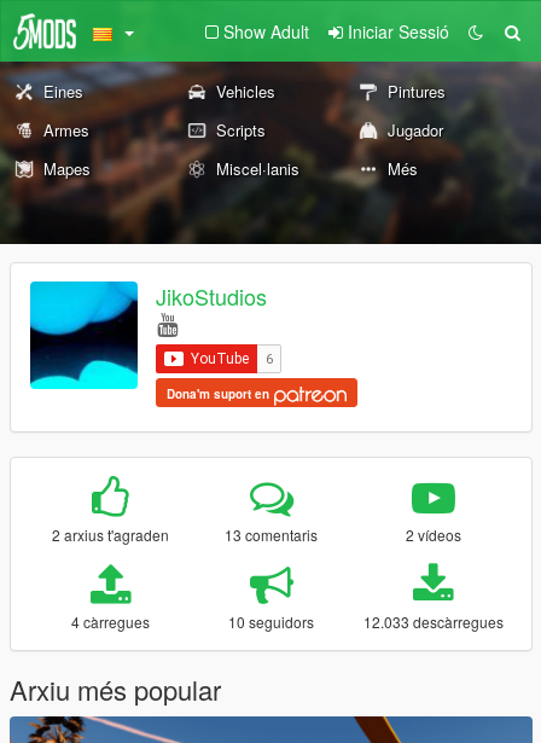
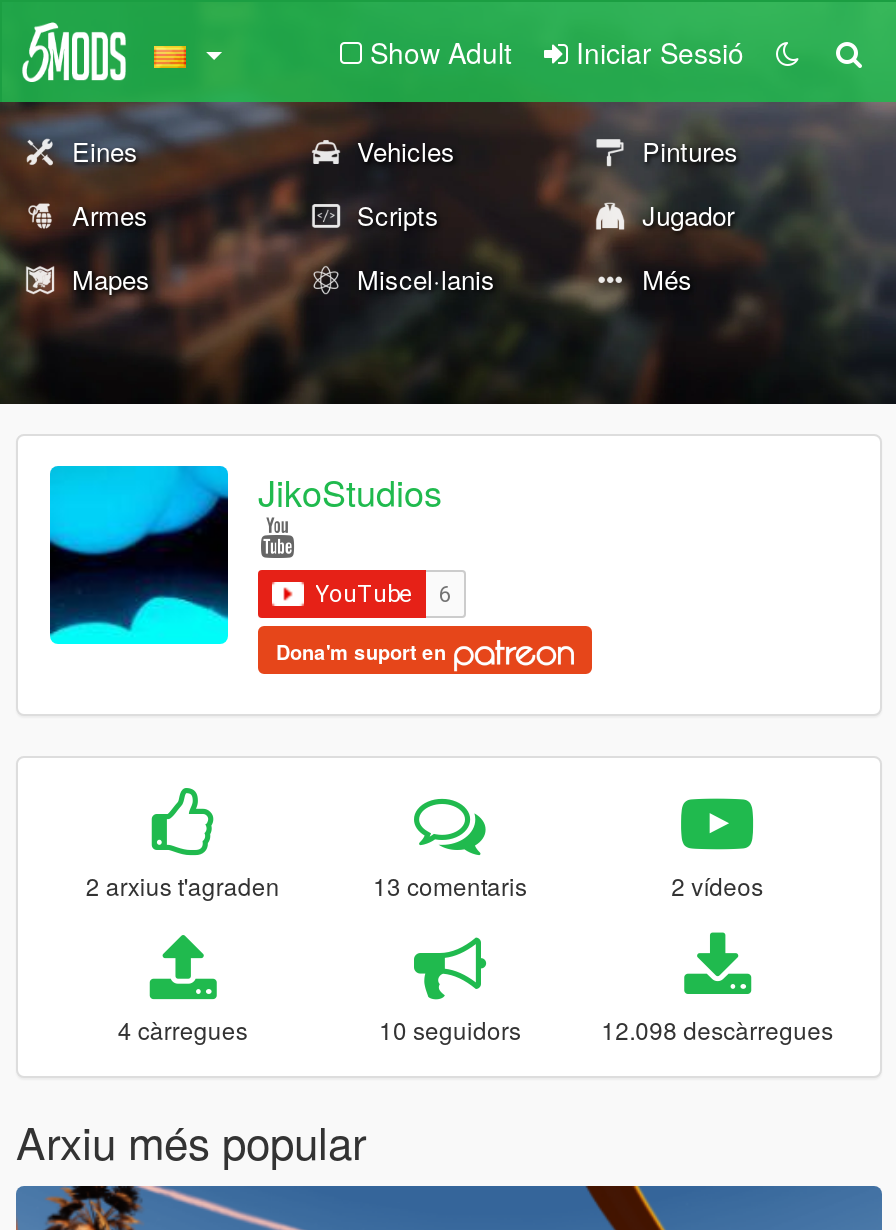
- 12.033 descàrregues
+ 12.098 descàrregues
